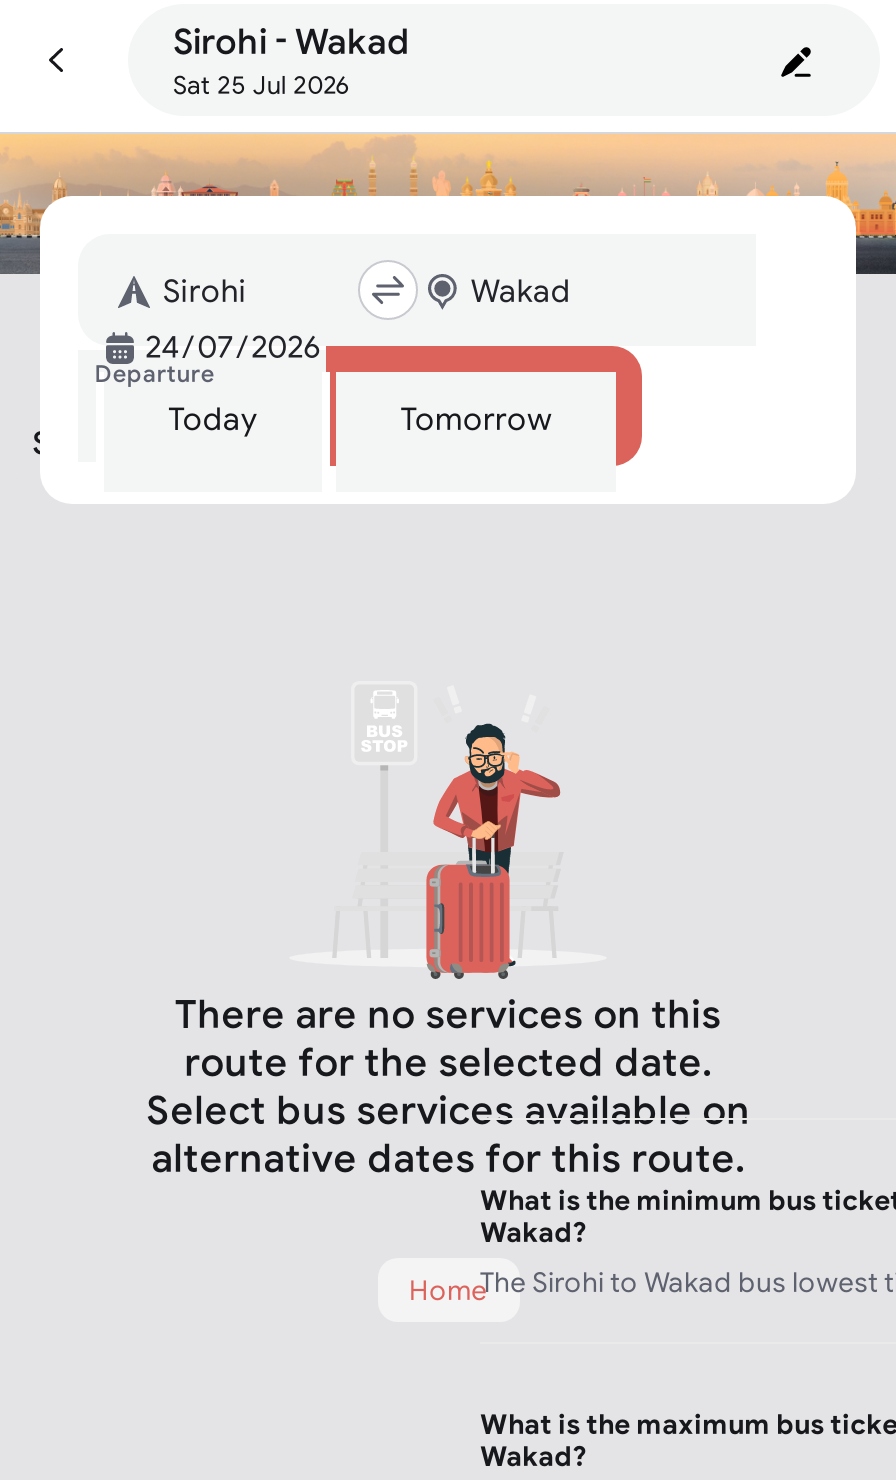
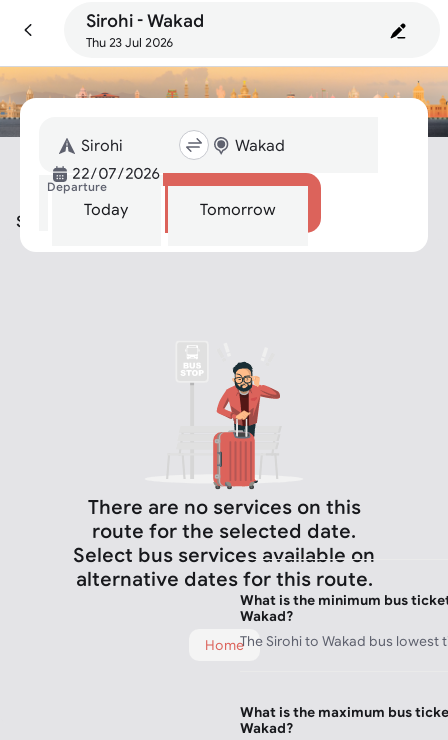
- Sat 25 Jul 2026
+ Thu 23 Jul 2026
